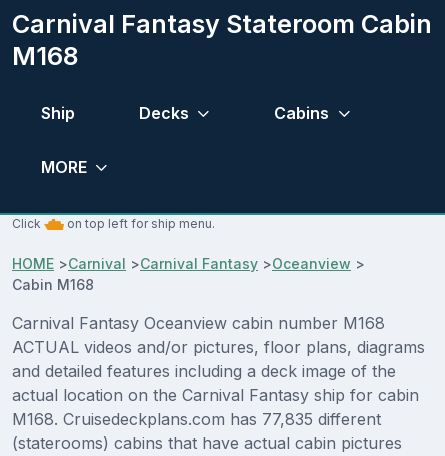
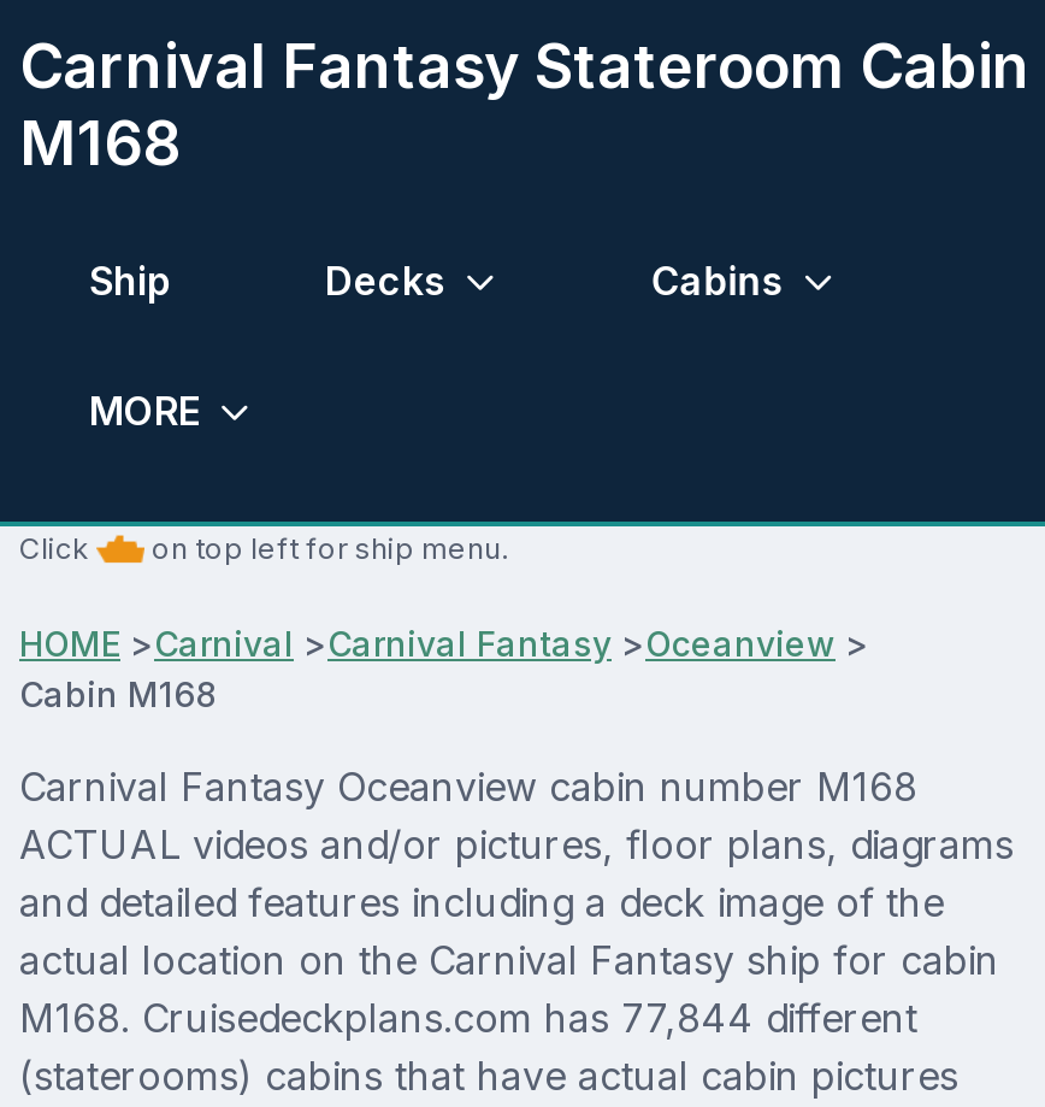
- M168. Cruisedeckplans.com has 77,835 different
+ M168. Cruisedeckplans.com has 77,844 different
